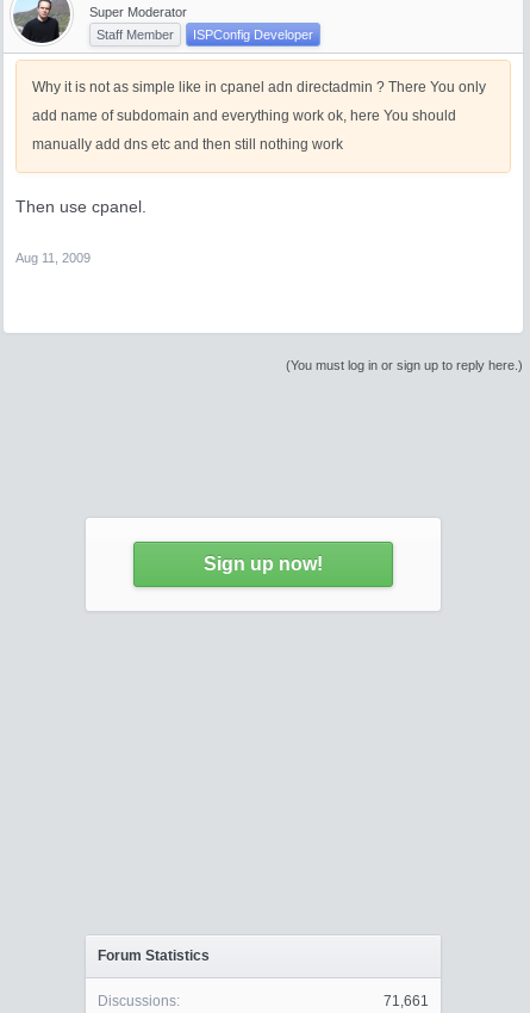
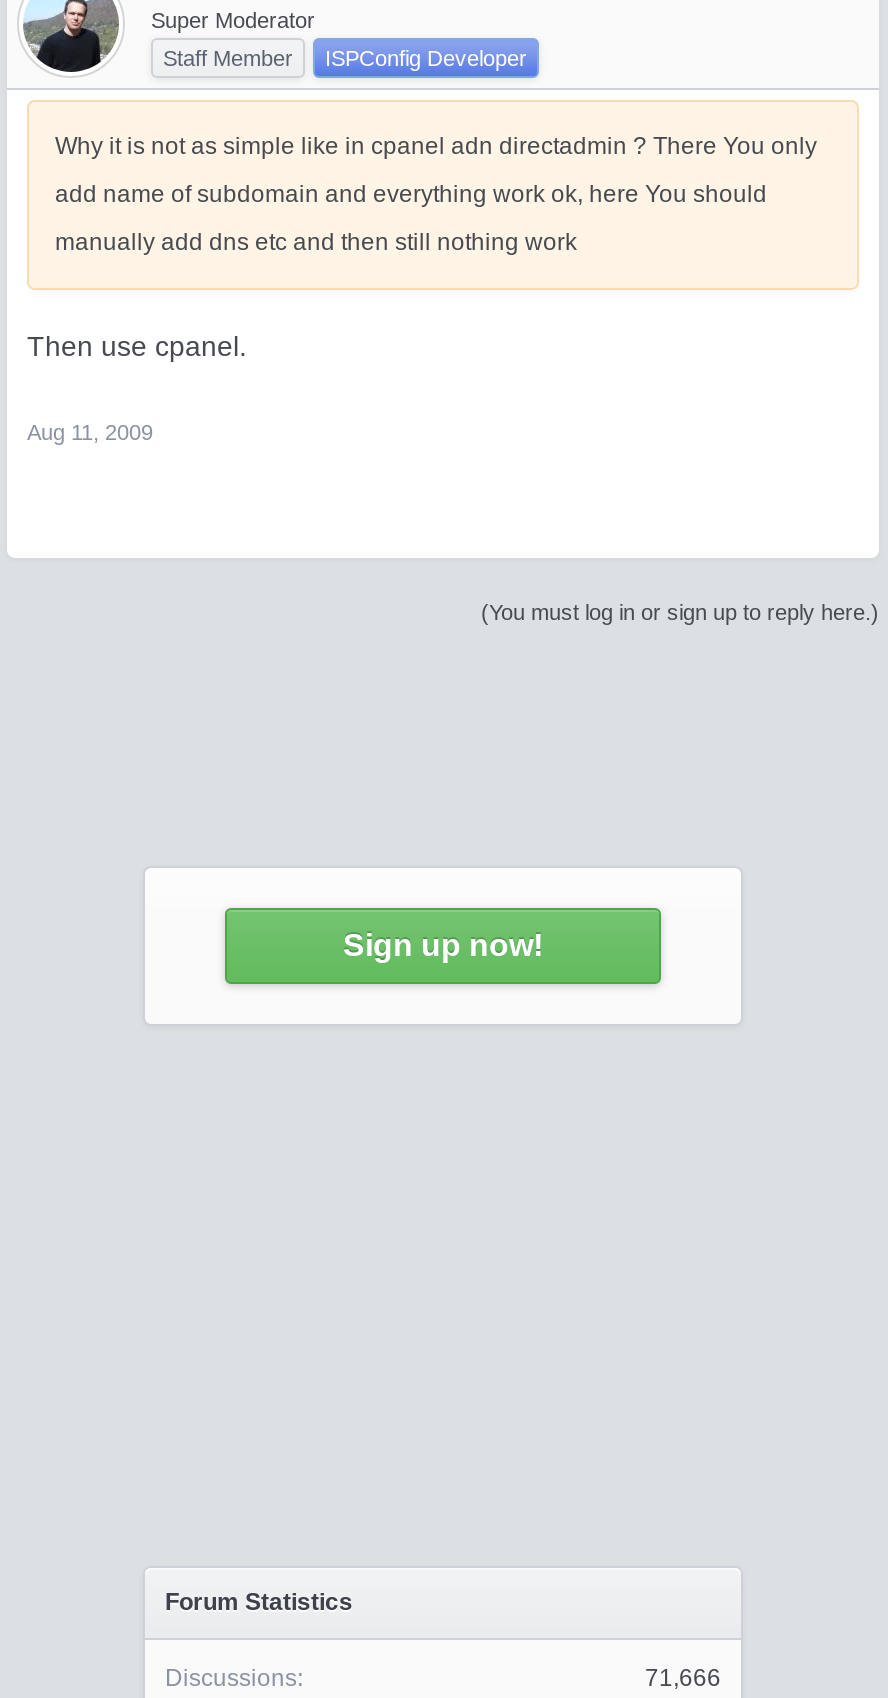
- 71,661
+ 71,666
